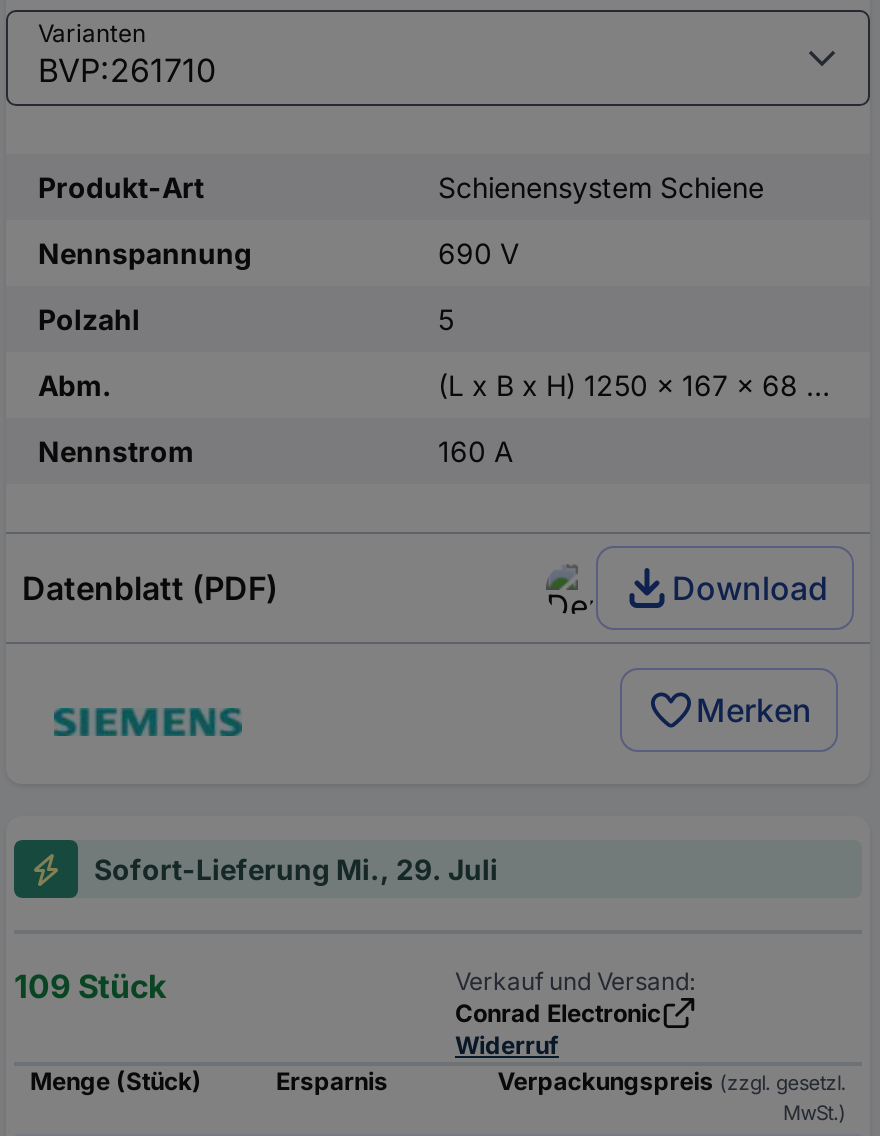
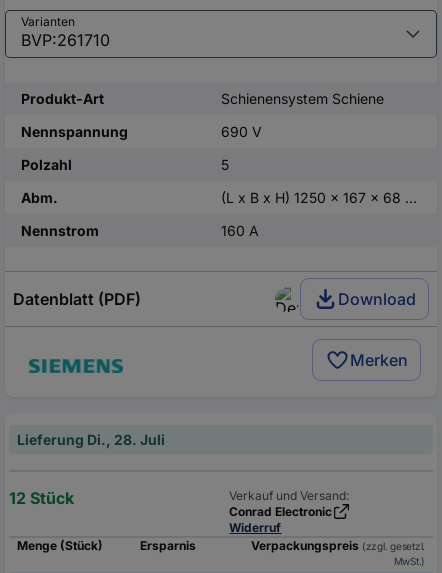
- Sofort-Lieferung Mi., 29. Juli
+ Lieferung Di., 28. Juli

- 109 Stück
+ 12 Stück
